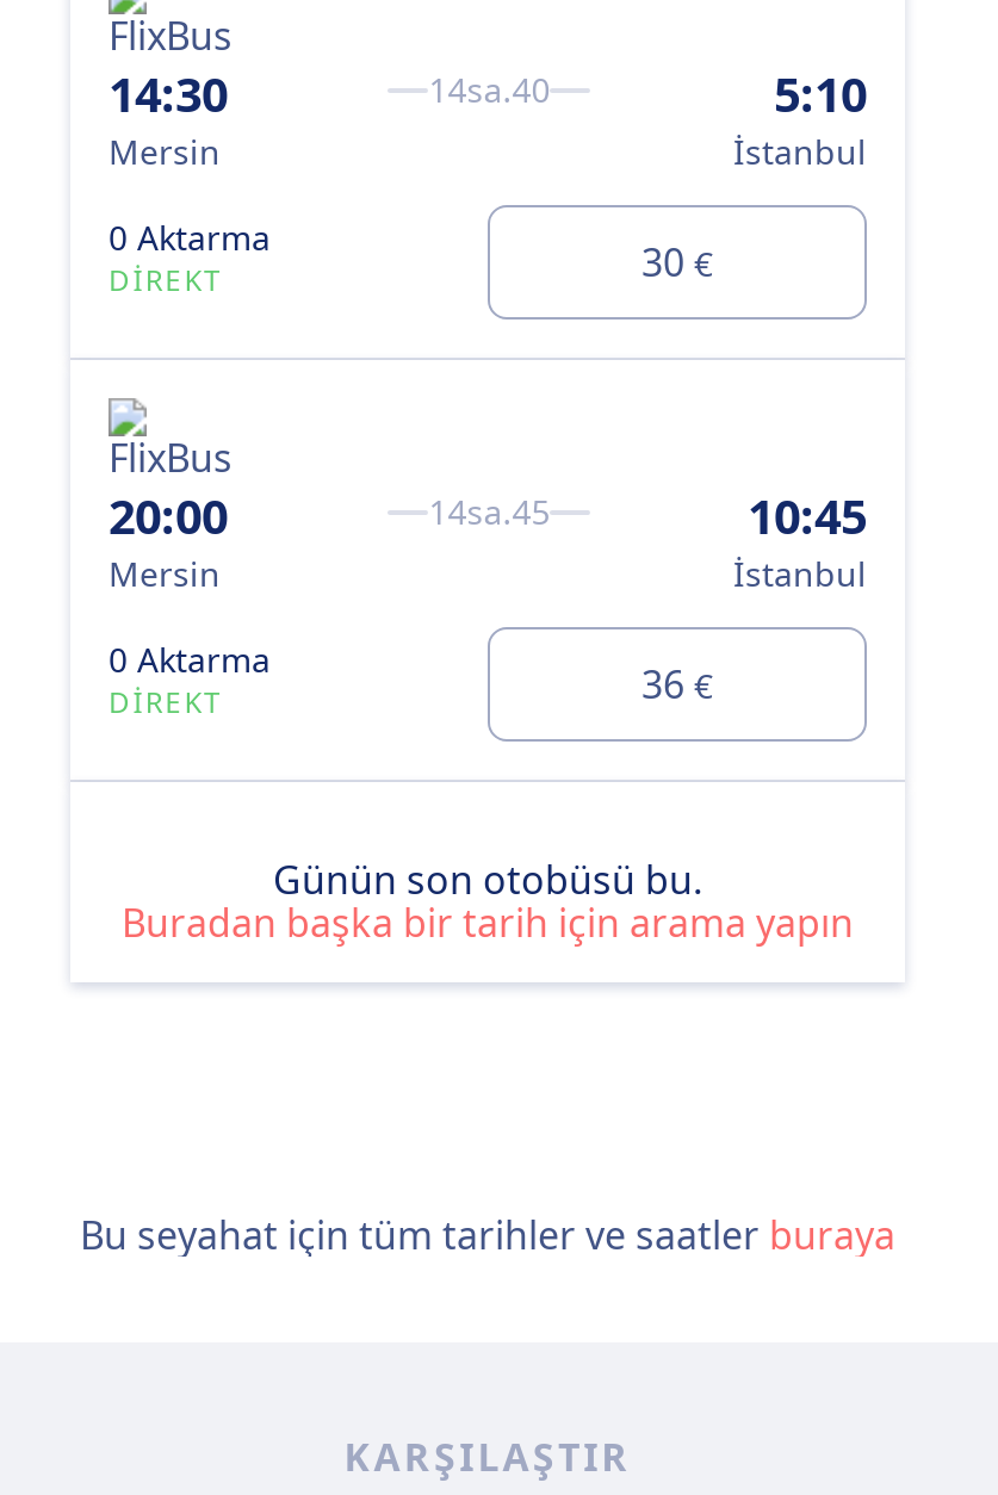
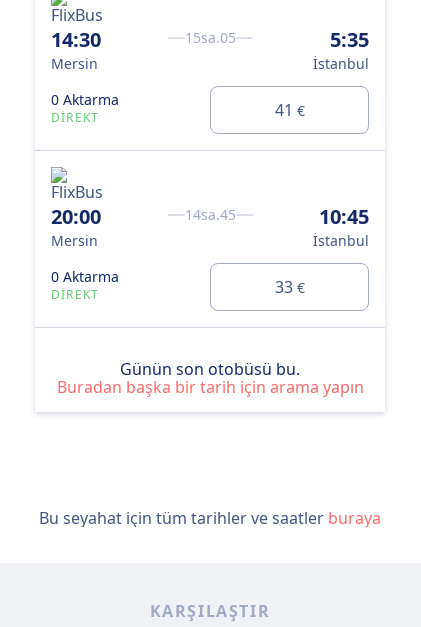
- 14sa.40
- 5:10
+ 15sa.05
+ 5:35

- 30 €
+ 41 €

- 36 €
+ 33 €
